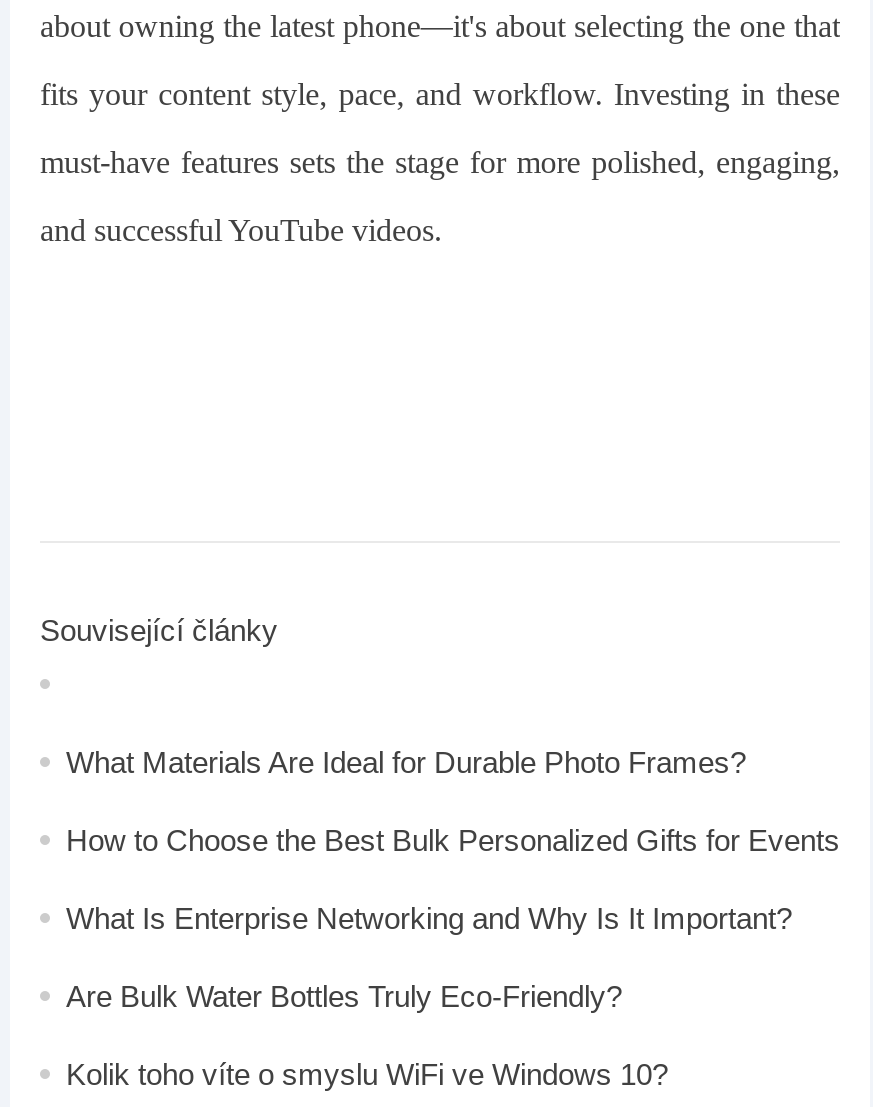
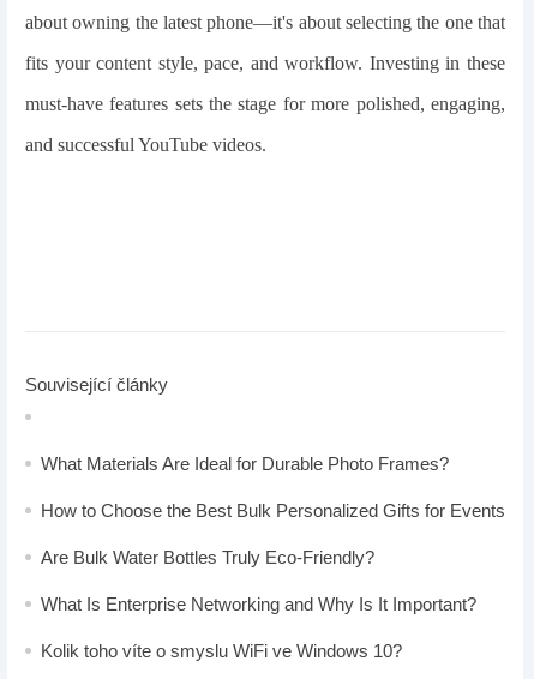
moved down: What Is Enterprise Networking and Why Is It Important?

moved up: Are Bulk Water Bottles Truly Eco-Friendly?
